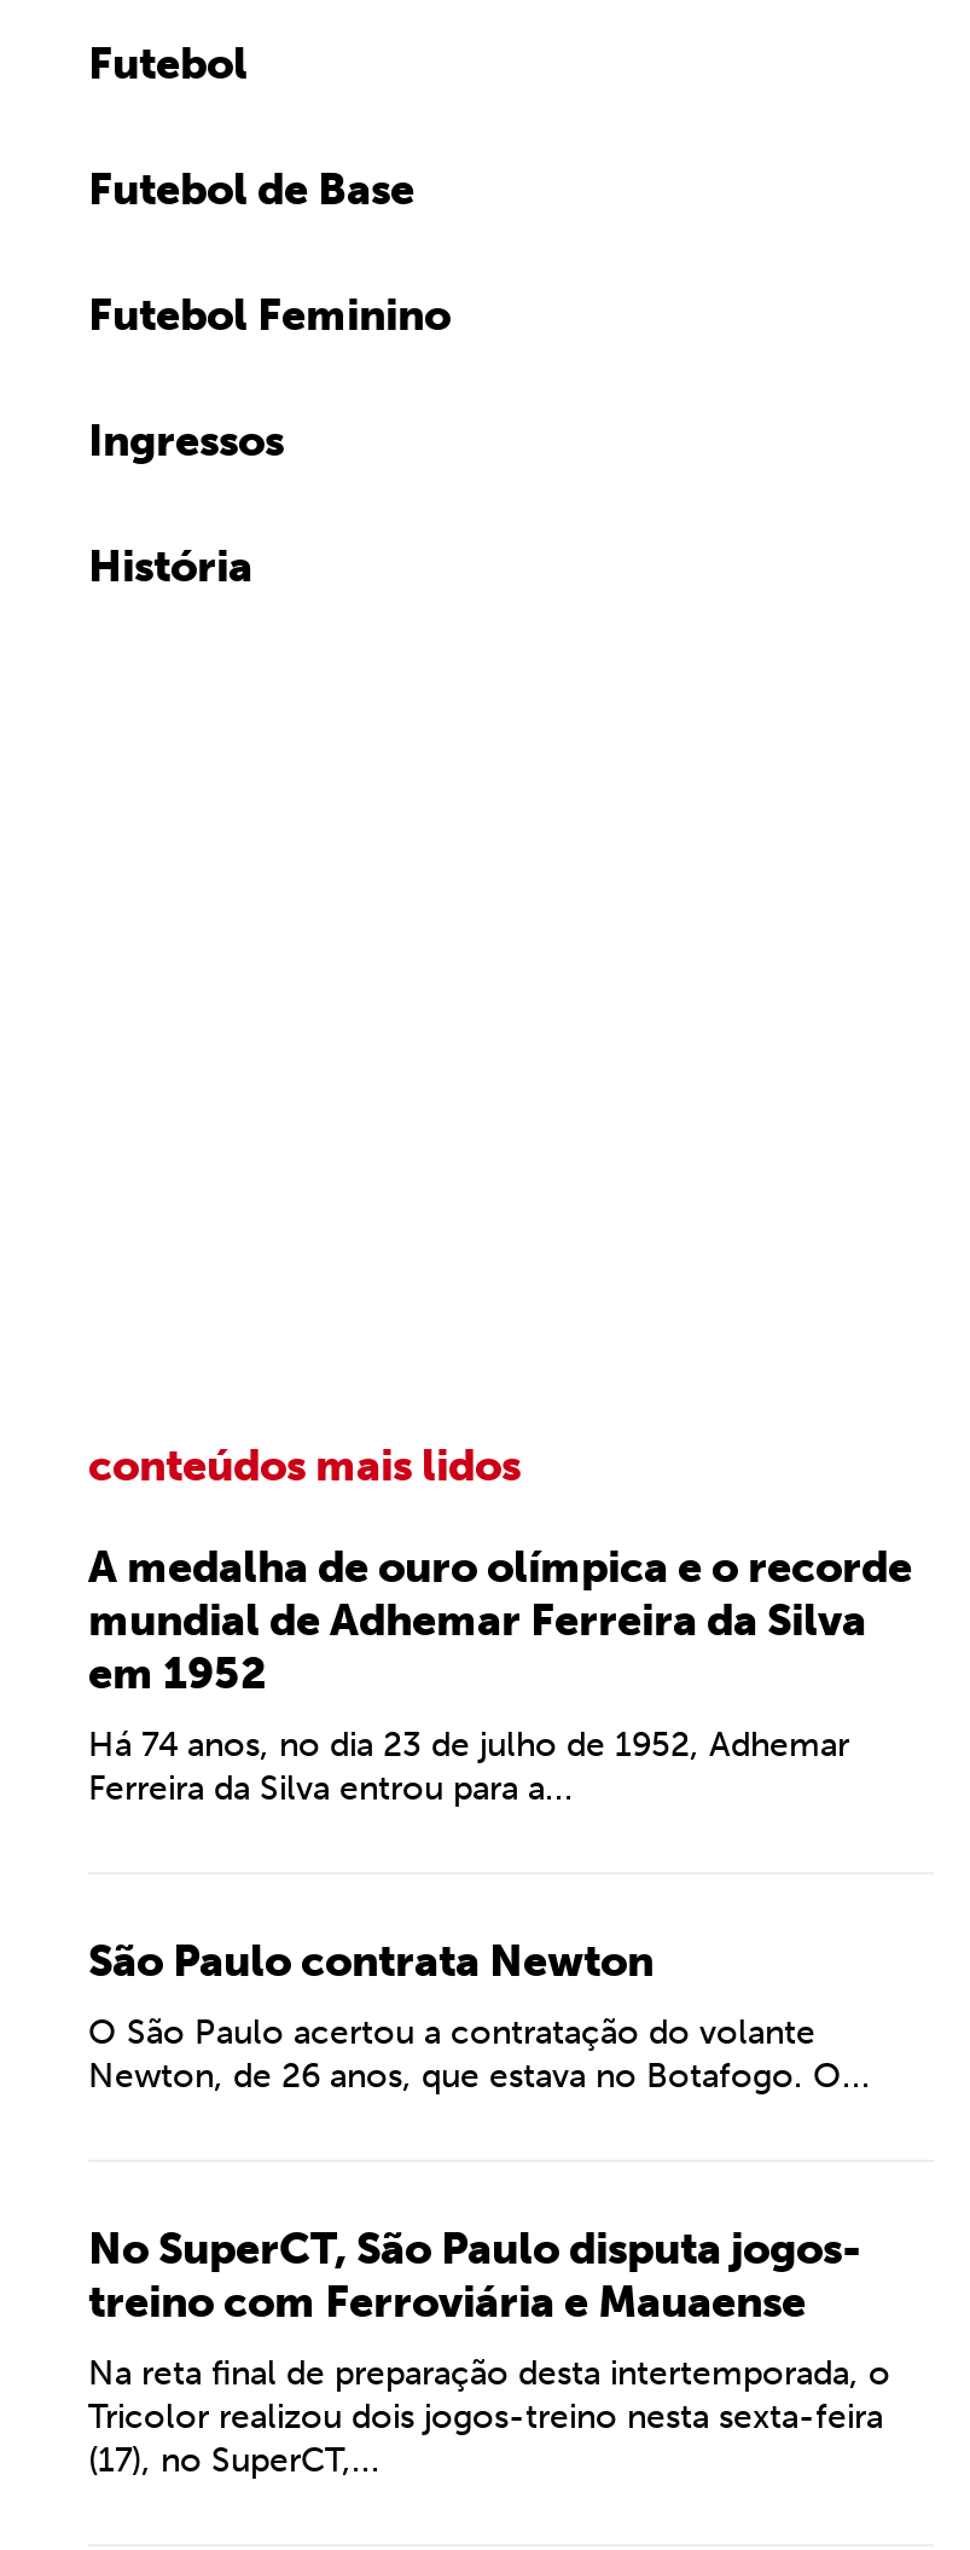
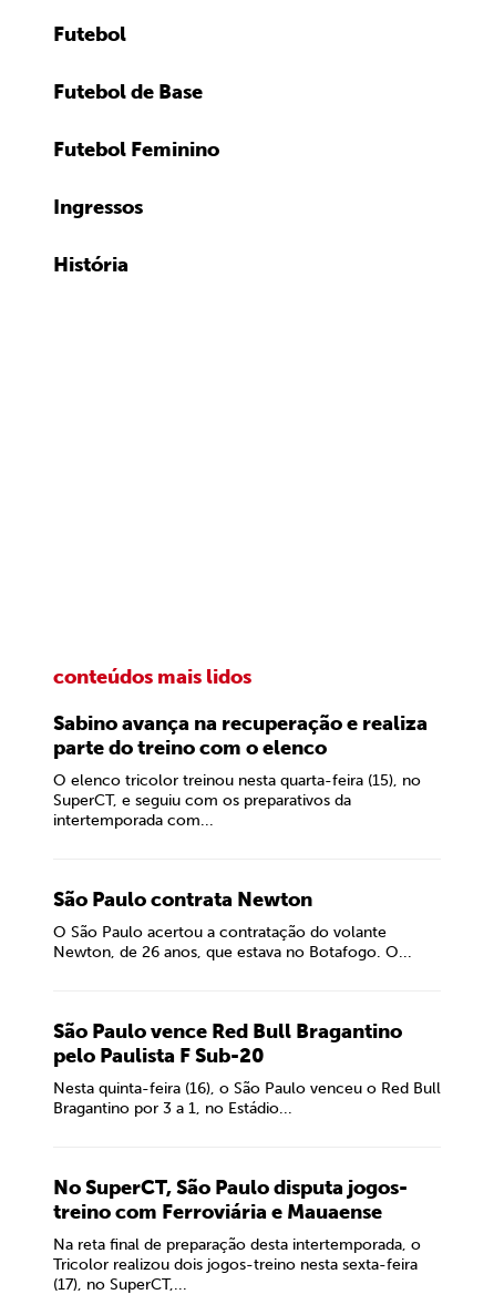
- A medalha de ouro olímpica e o recorde
- mundial de Adhemar Ferreira da Silva
- em 1952
+ Sabino avança na recuperação e realiza
+ parte do treino com o elenco

- Há 74 anos, no dia 23 de julho de 1952, Adhemar
- Ferreira da Silva entrou para a...
+ O elenco tricolor treinou nesta quarta-feira (15), no
+ SuperCT, e seguiu com os preparativos da
+ intertemporada com...

+ São Paulo vence Red Bull Bragantino
+ pelo Paulista F Sub-20
+ Nesta quinta-feira (16), o São Paulo venceu o Red Bull
+ Bragantino por 3 a 1, no Estádio...
